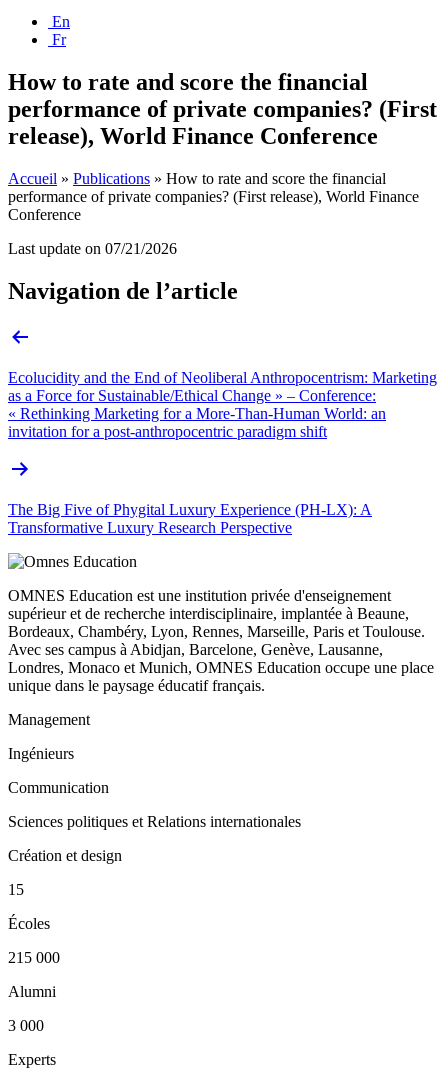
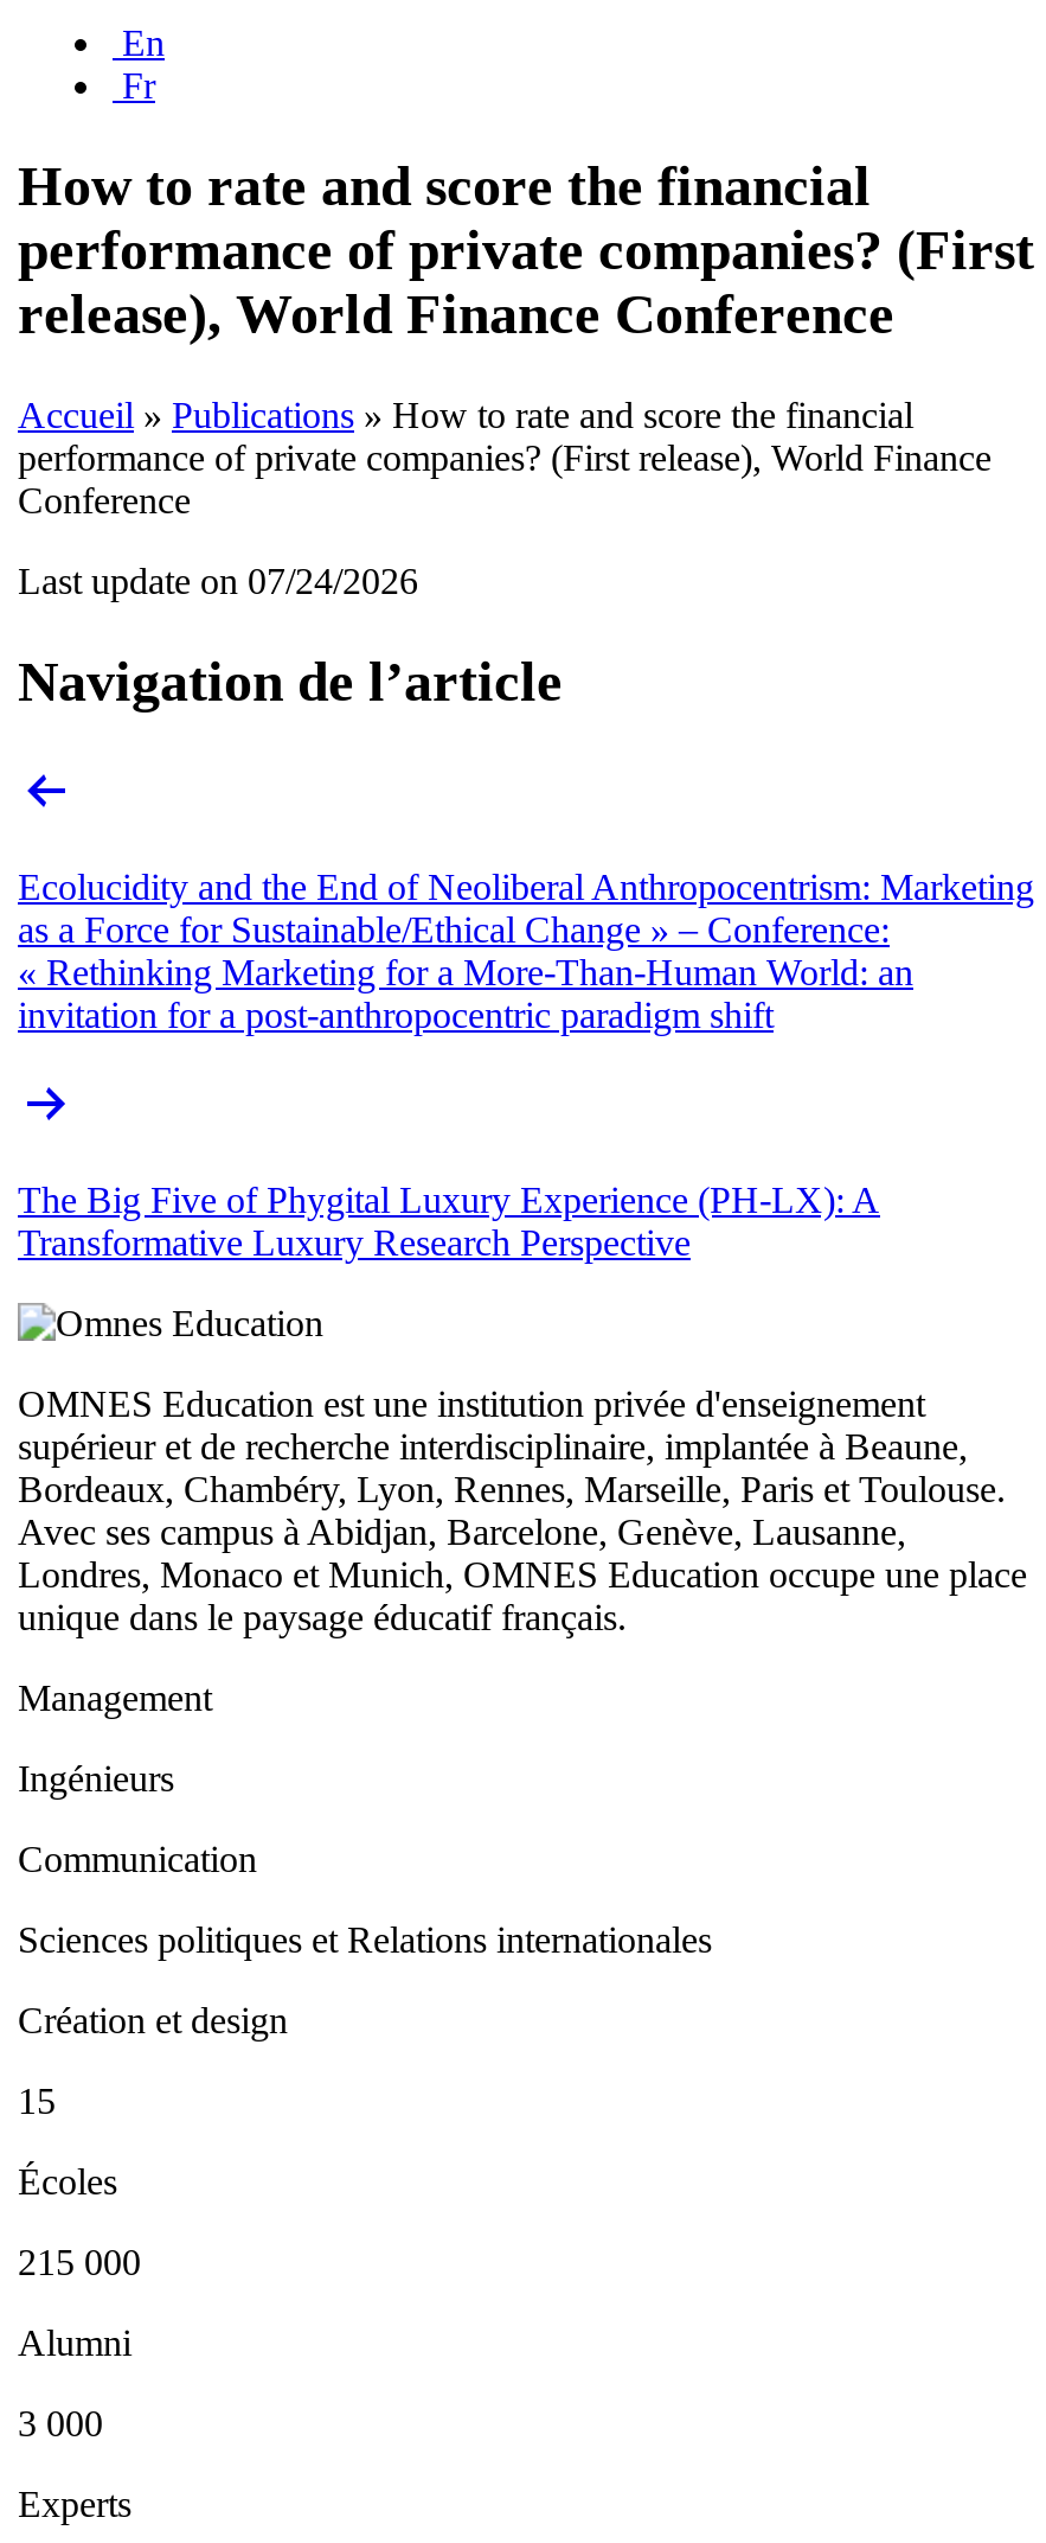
- Last update on 07/21/2026
+ Last update on 07/24/2026
